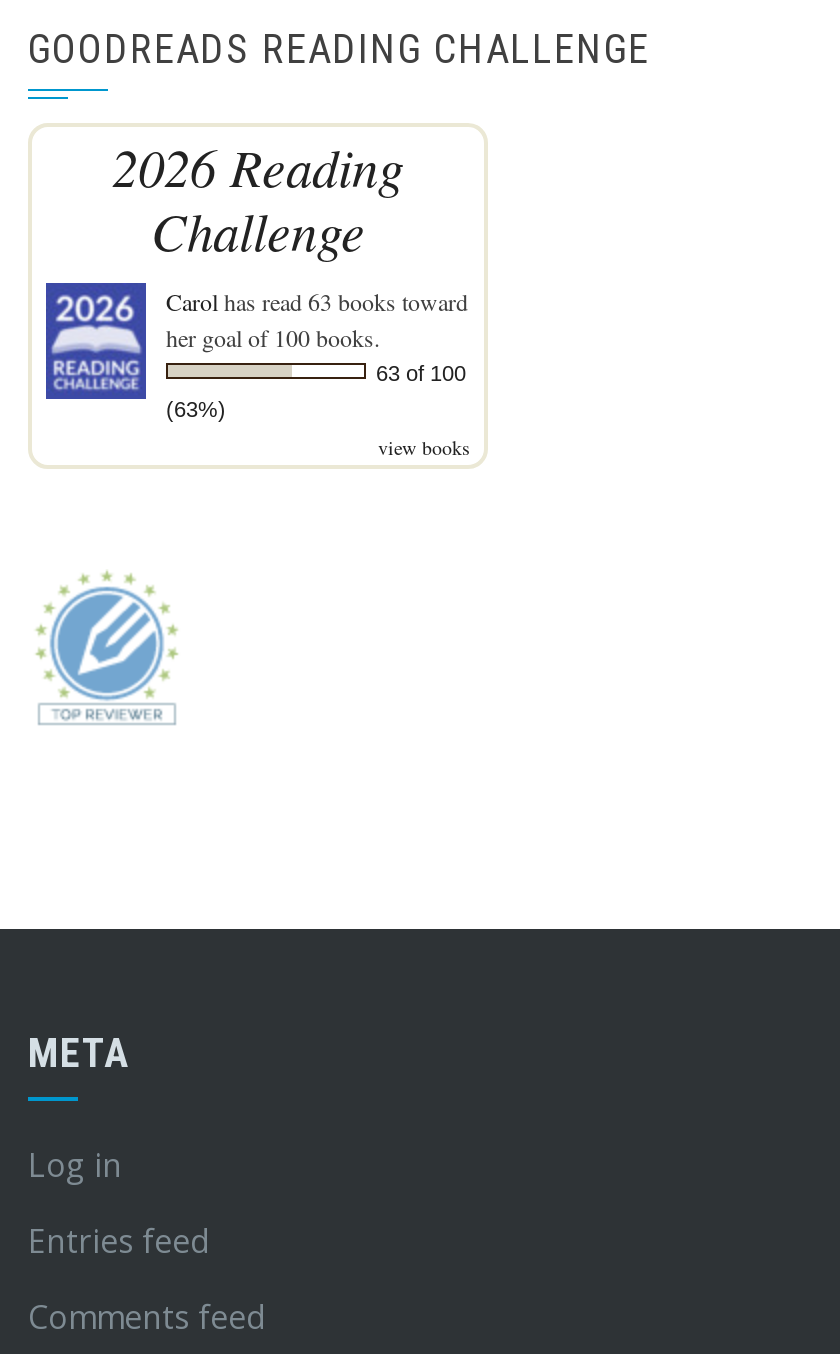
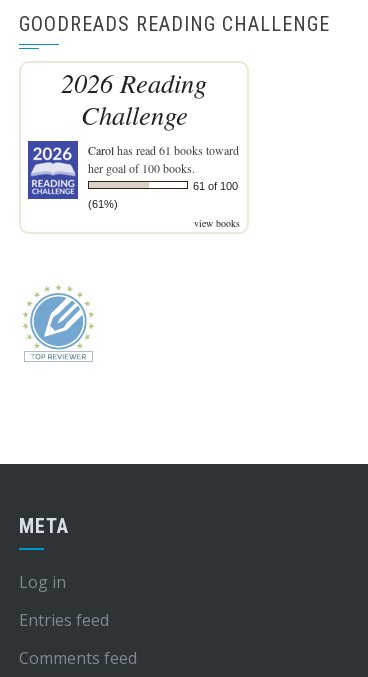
- Carol has read 63 books toward
+ Carol has read 61 books toward

- 63 of 100
+ 61 of 100

- (63%)
+ (61%)
